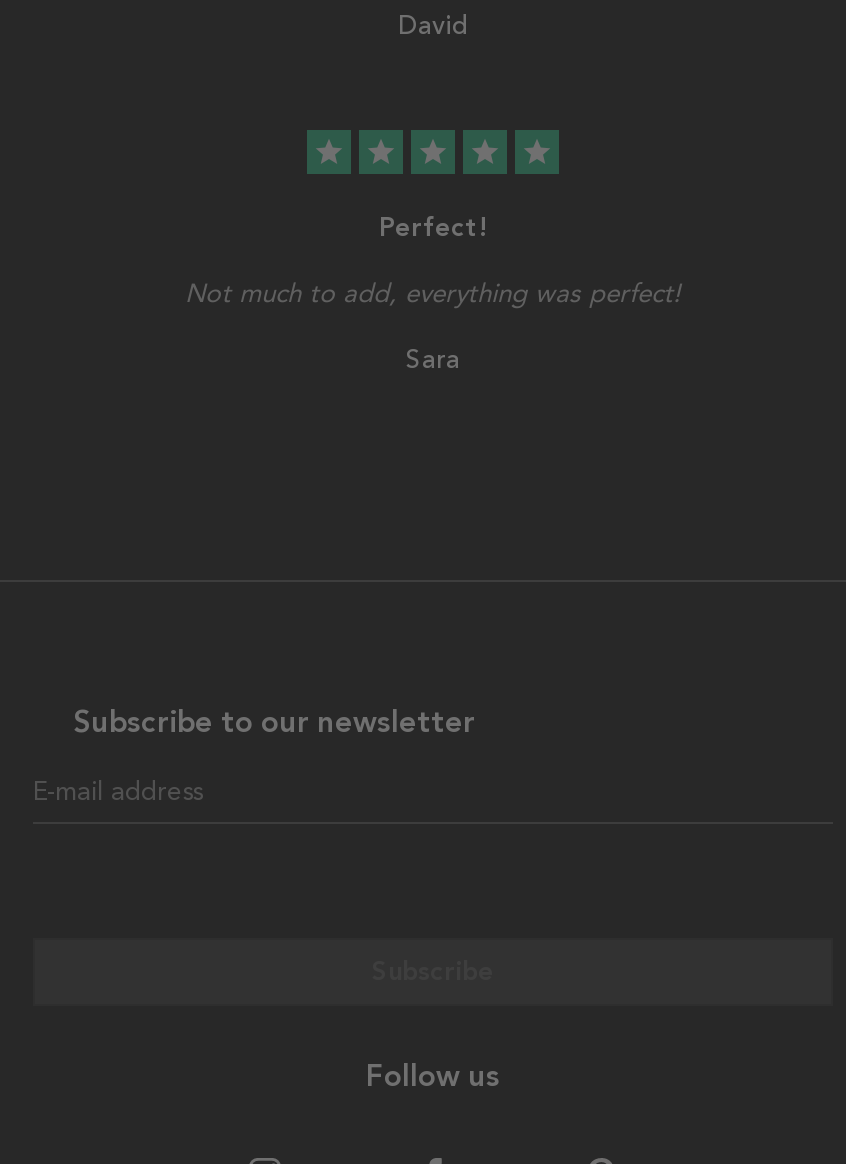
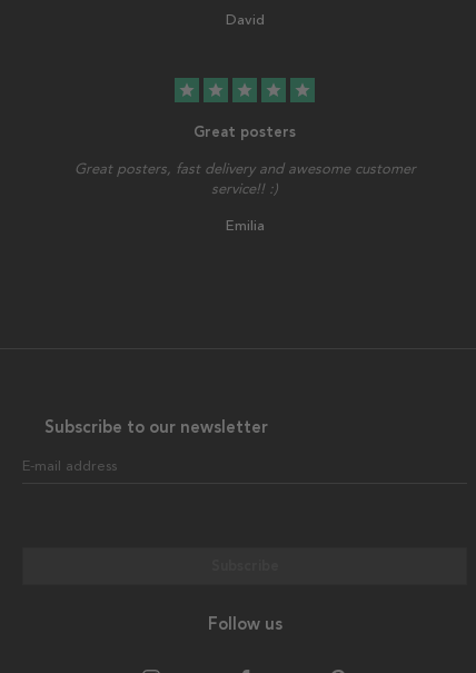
- Perfect!
+ Great posters

- Not much to add, everything was perfect!
+ Great posters, fast delivery and awesome customer
+ service!! :)

- Sara
+ Emilia
